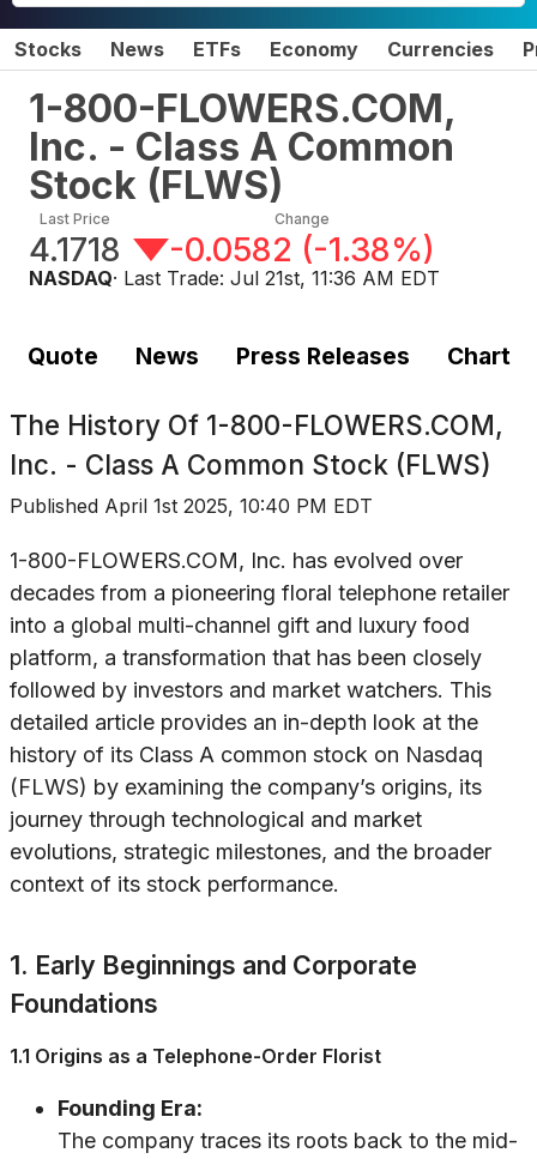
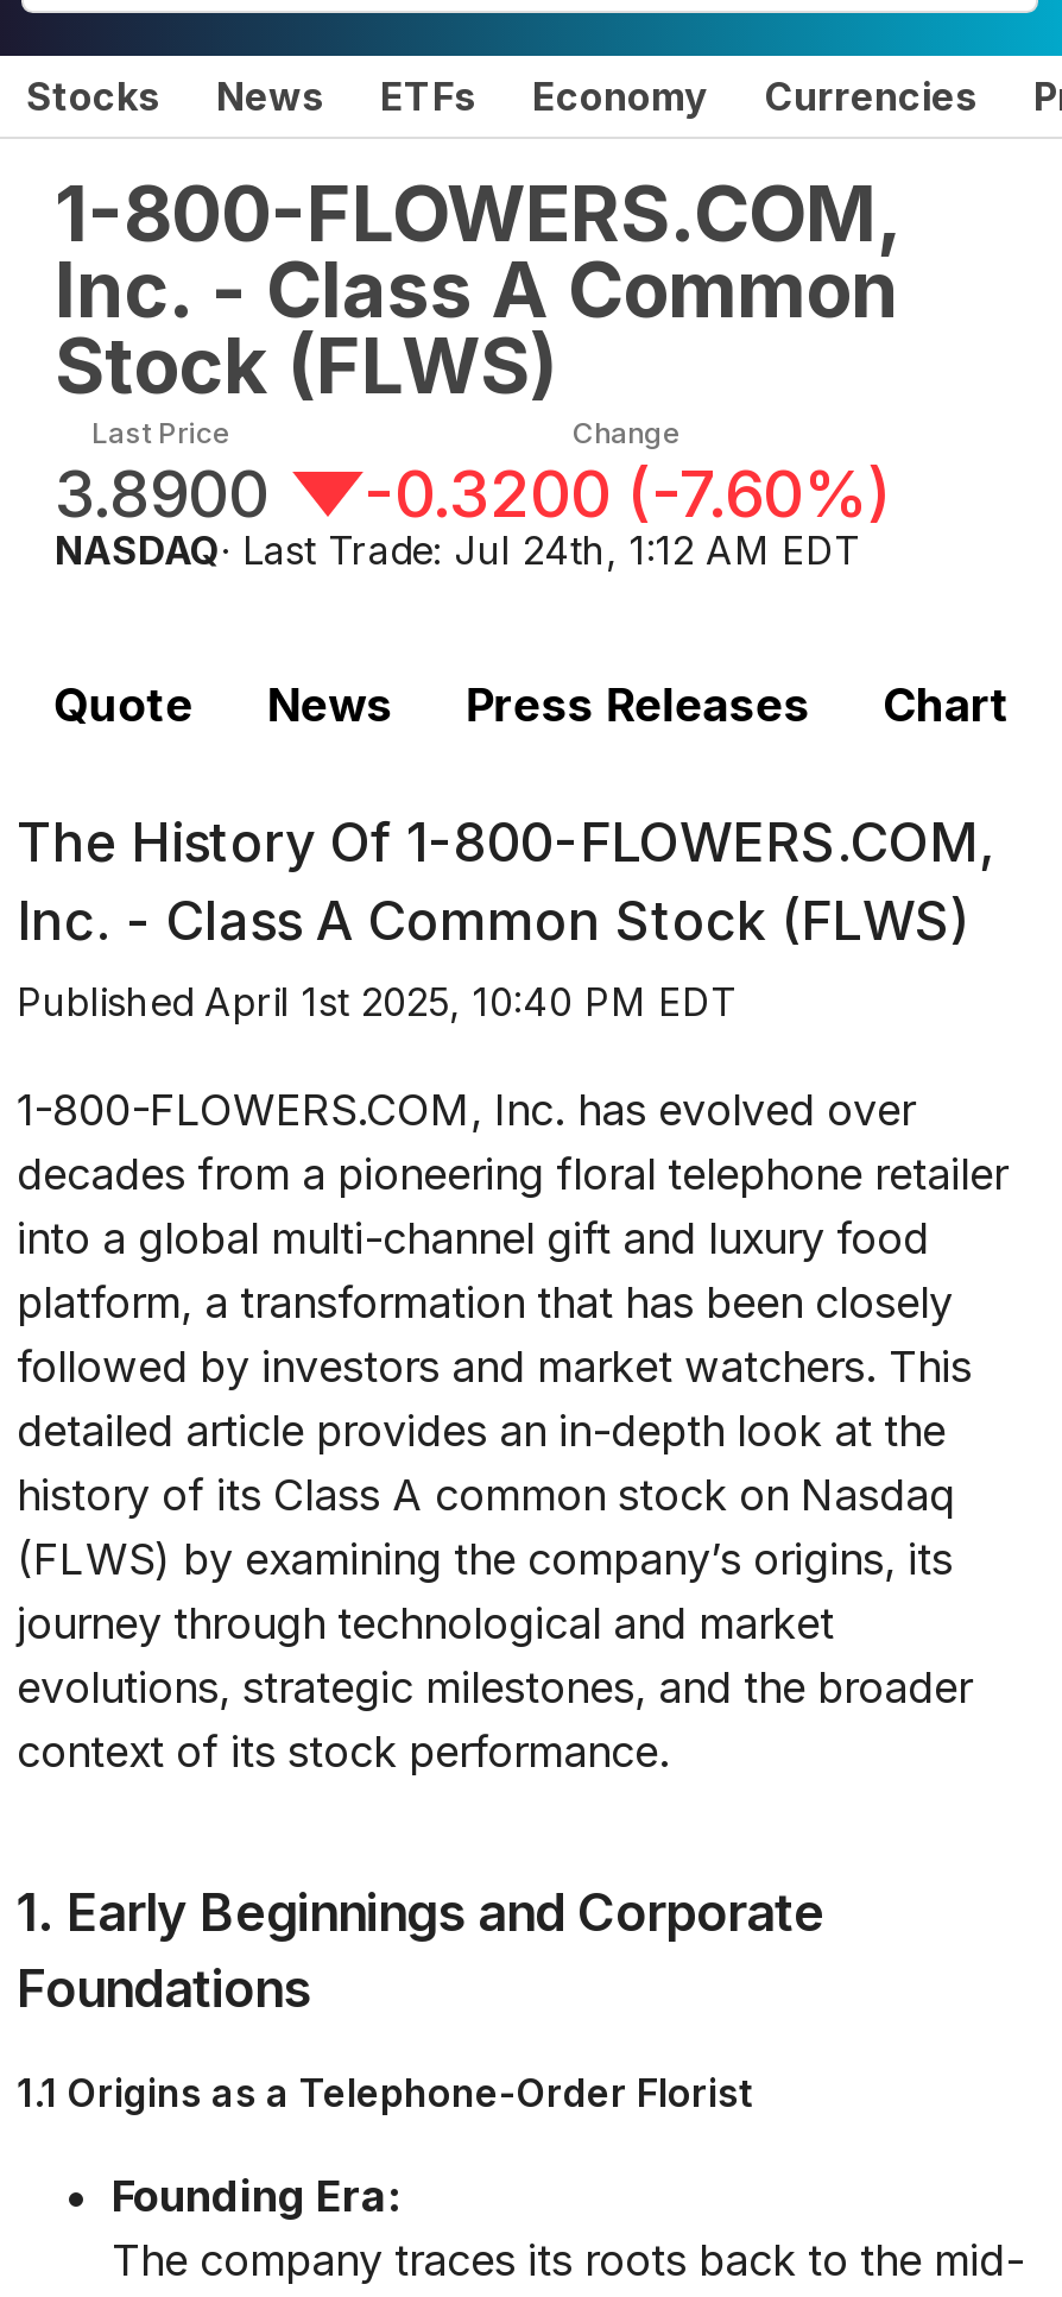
- 4.1718
+ 3.8900

- -0.0582 (-1.38%)
+ -0.3200 (-7.60%)

- NASDAQ · Last Trade: Jul 21st, 11:36 AM EDT
+ NASDAQ · Last Trade: Jul 24th, 1:12 AM EDT
